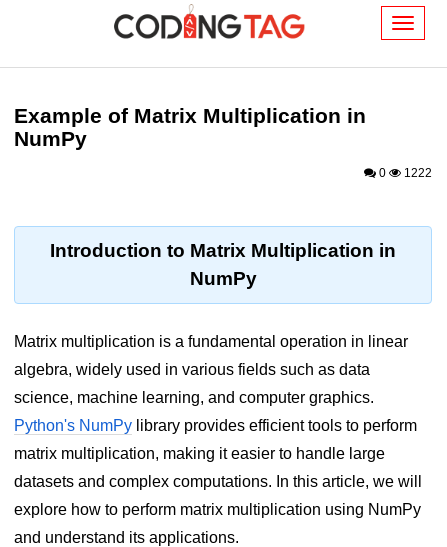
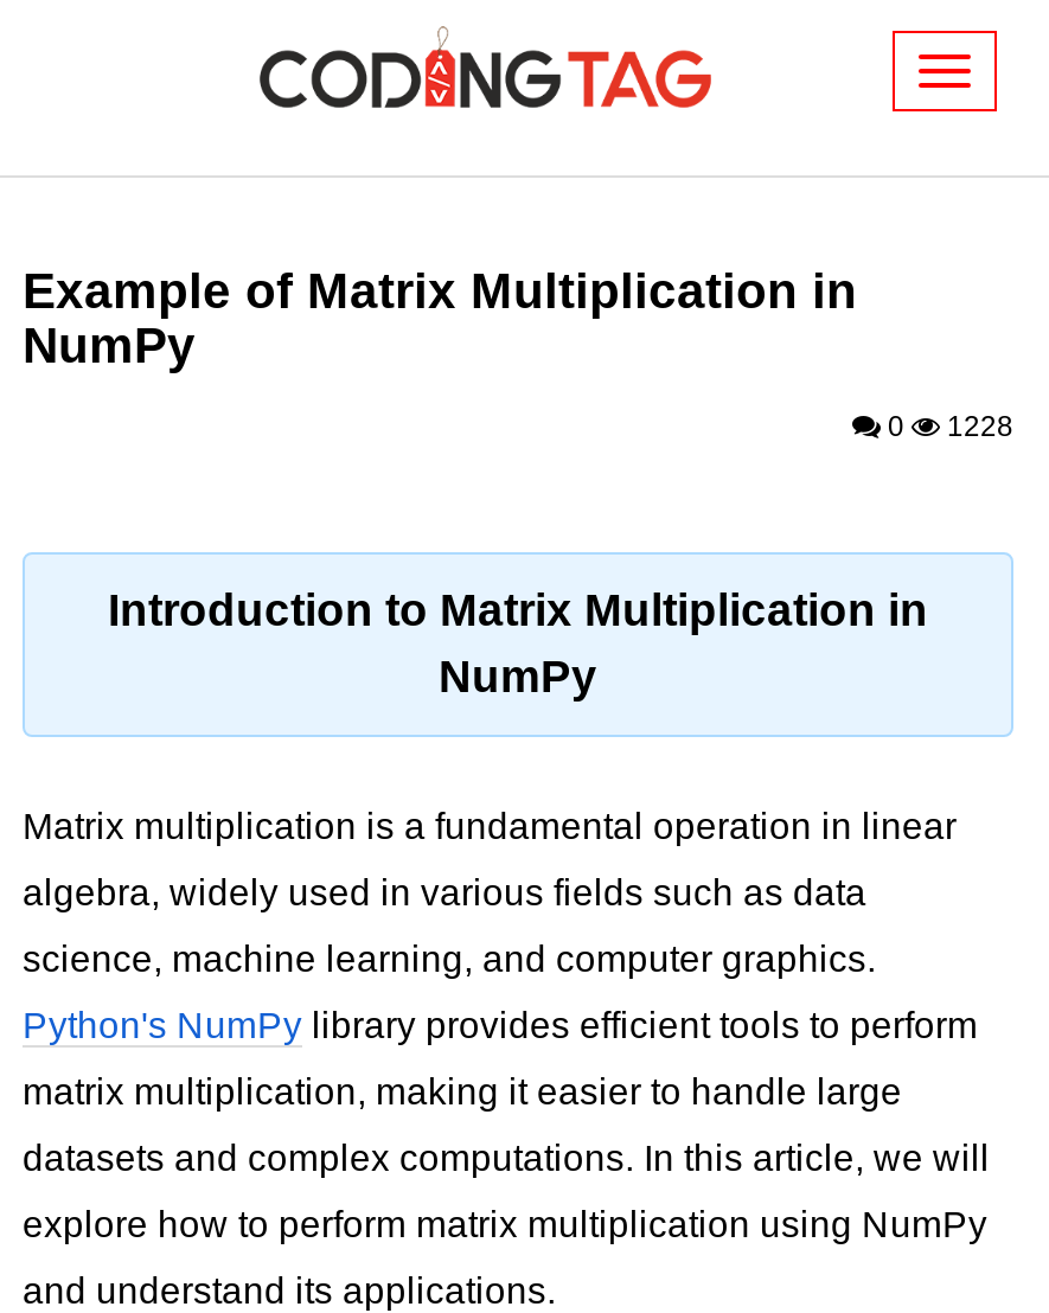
- 0 1222
+ 0 1228
